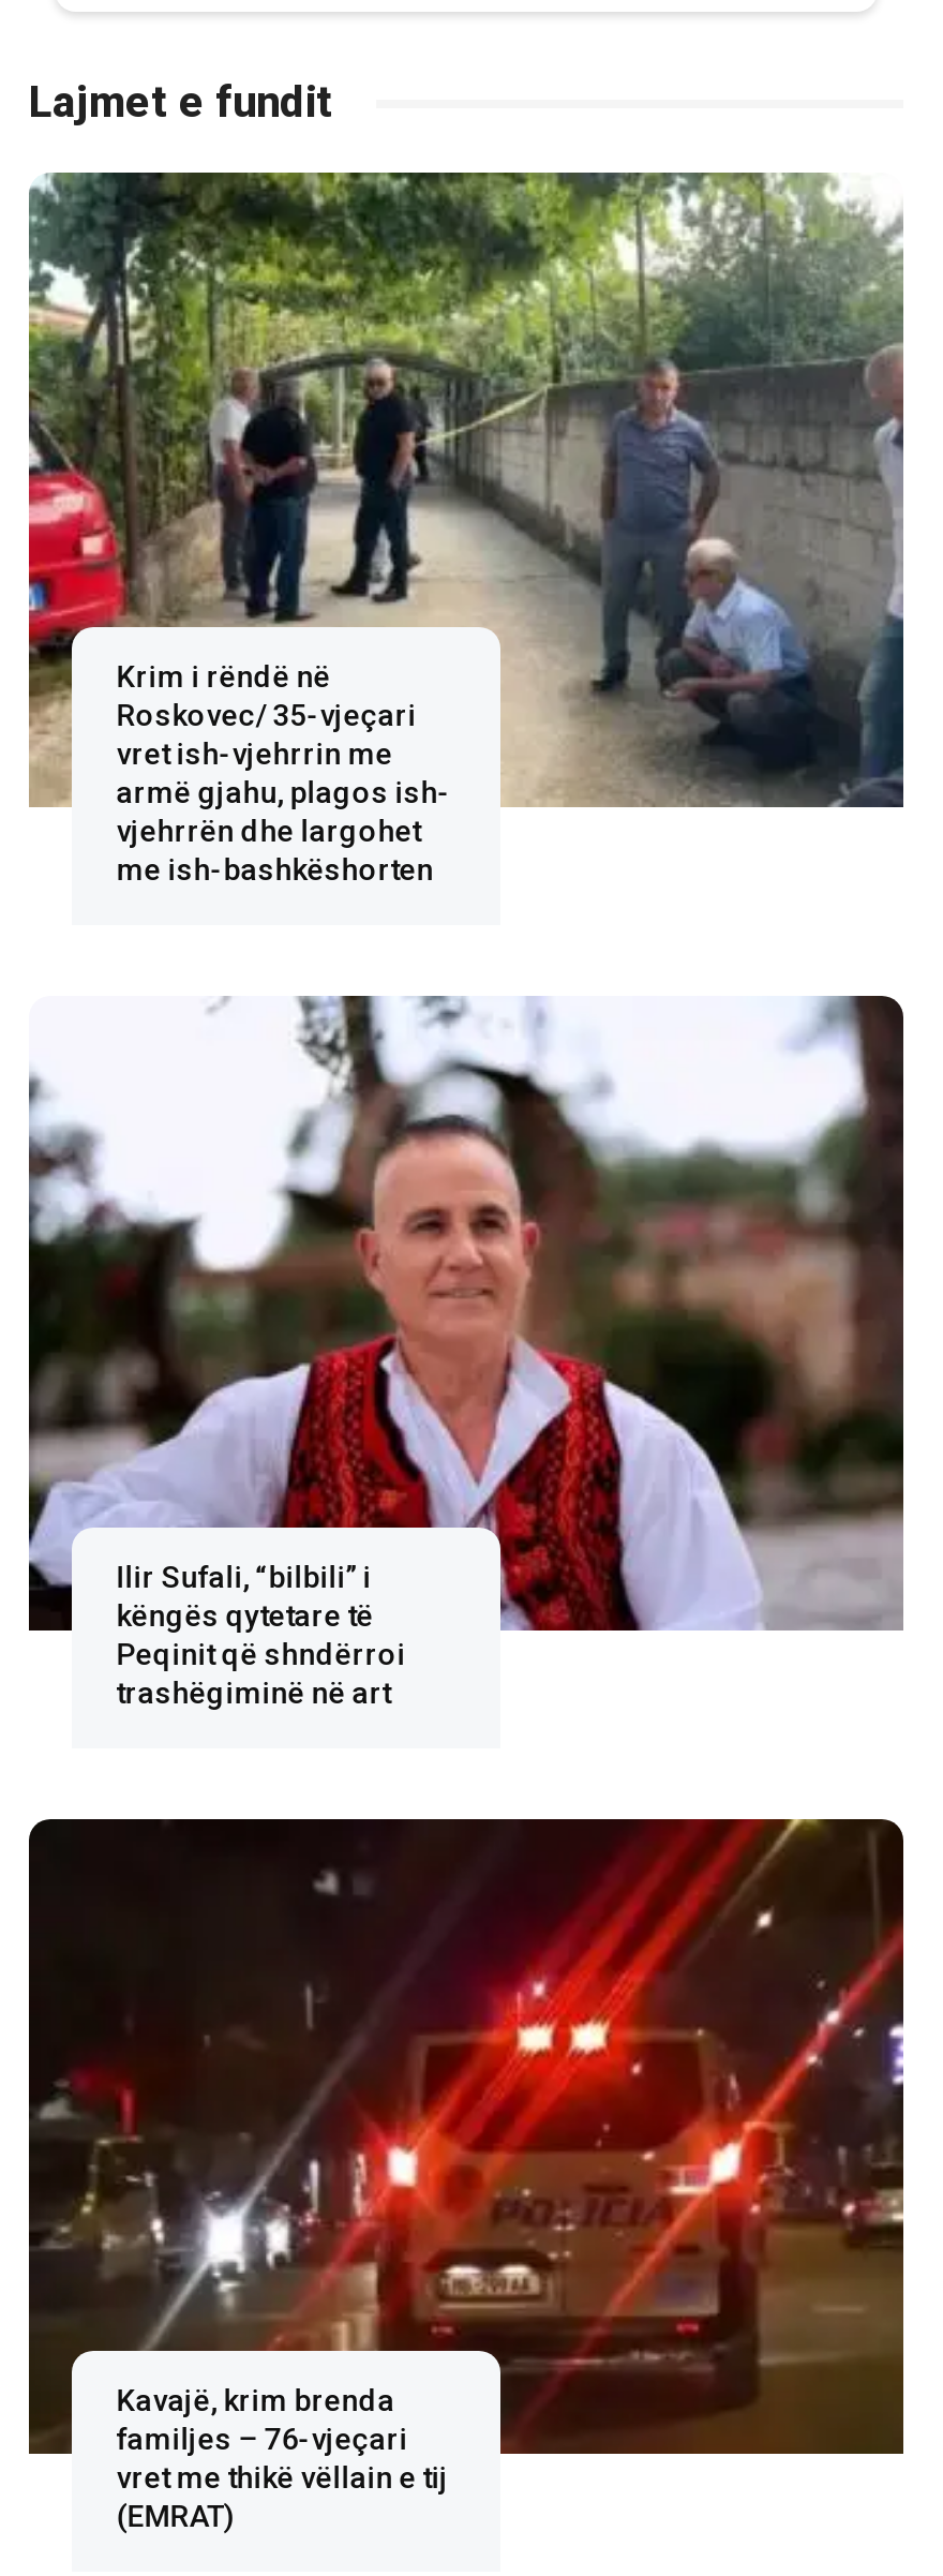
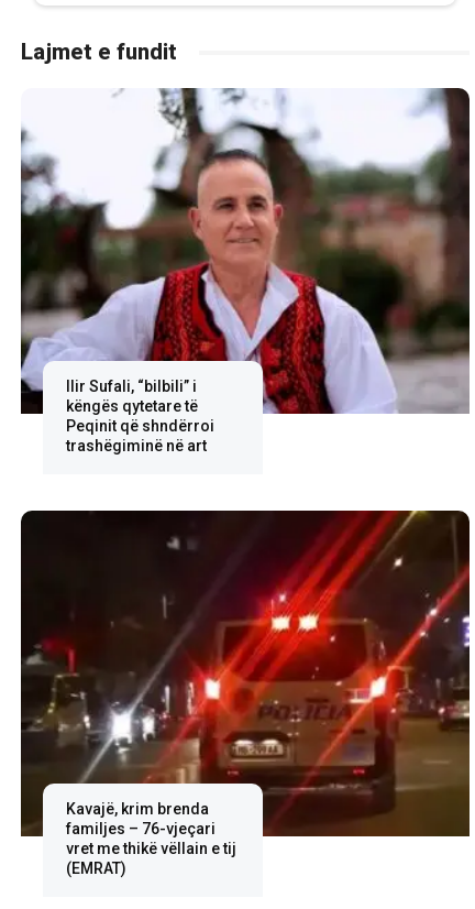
- [image]
- Krim i rëndë në
- Roskovec/ 35-vjeçari
- vret ish-vjehrrin me
- armë gjahu, plagos ish-
- vjehrrën dhe largohet
- me ish-bashkëshorten
